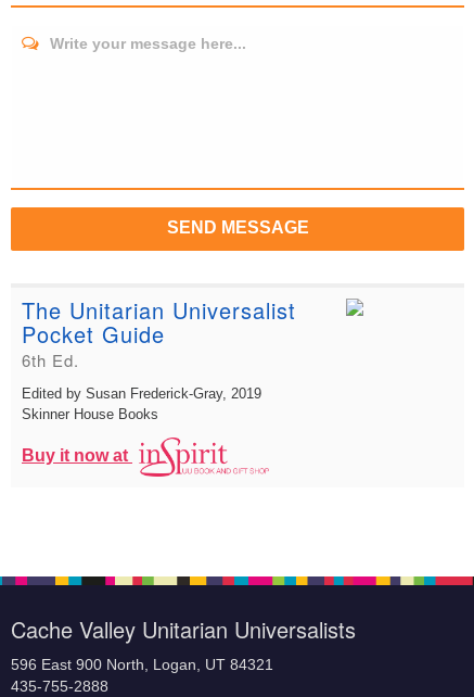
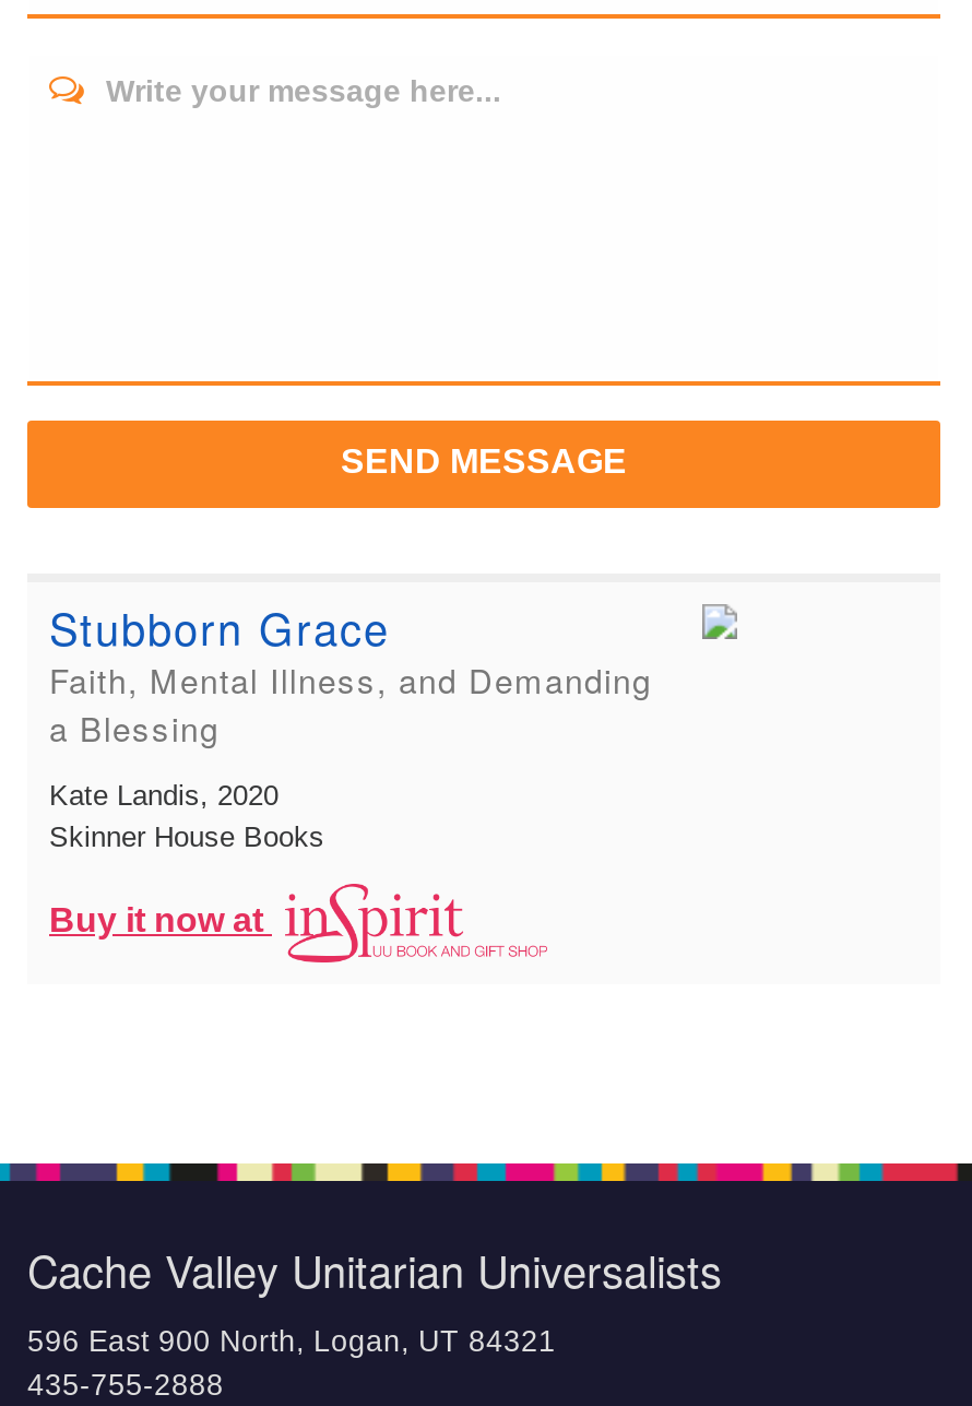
- The Unitarian Universalist
- Pocket Guide
- 6th Ed.
+ Stubborn Grace
+ Faith, Mental Illness, and Demanding
+ a Blessing

- Edited by Susan Frederick-Gray, 2019
+ Kate Landis, 2020
